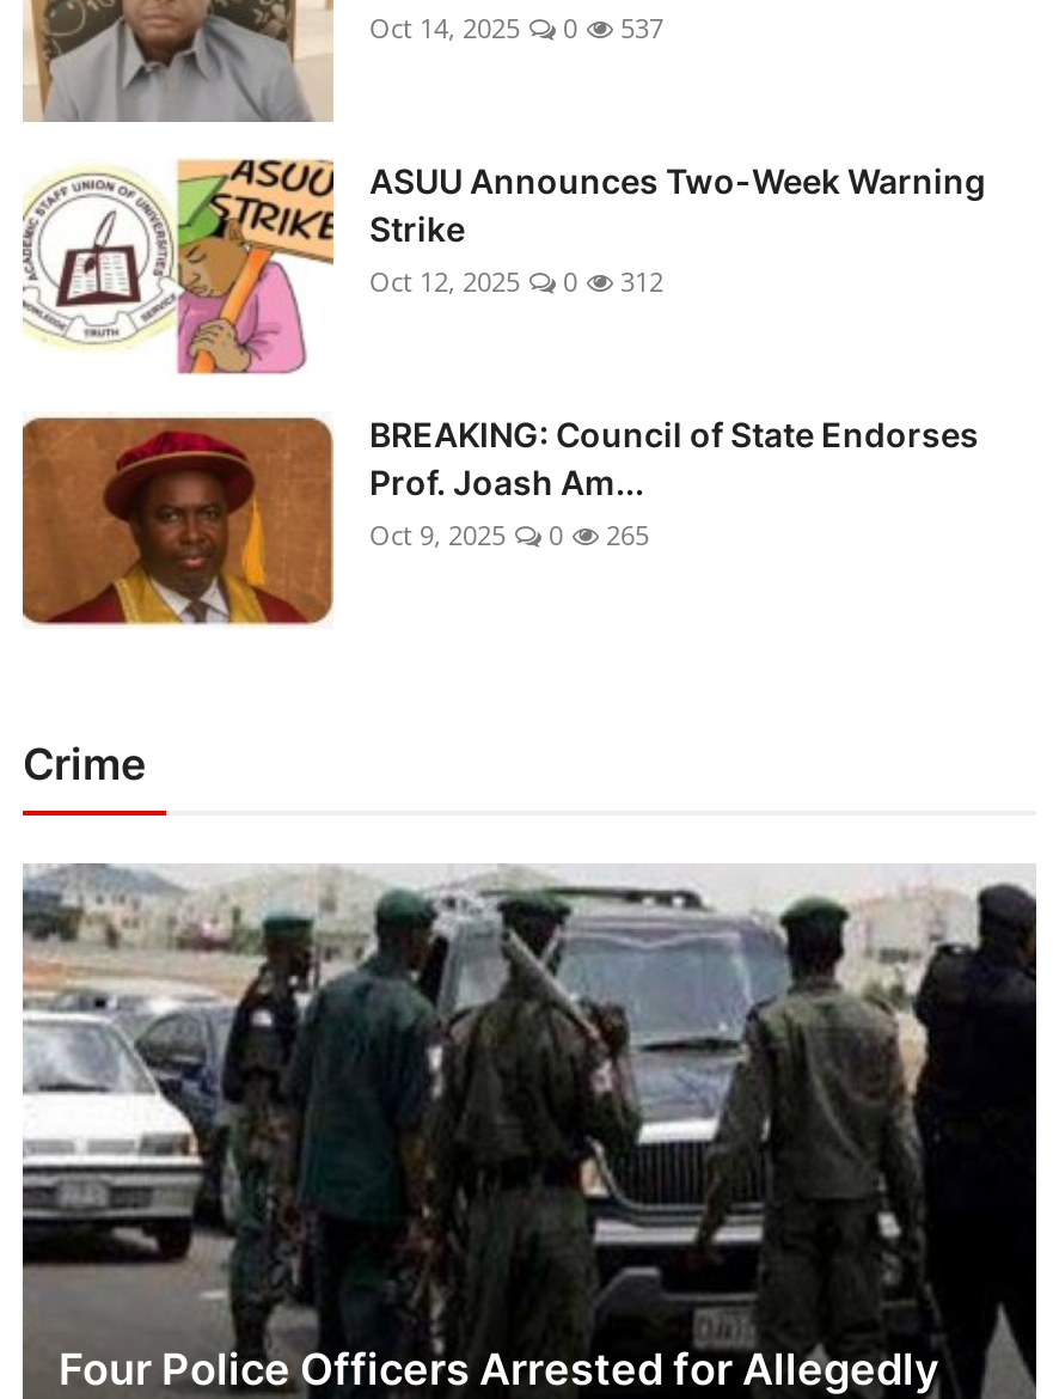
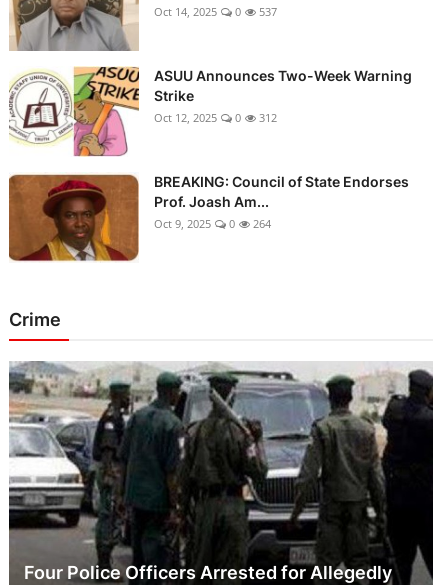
- Oct 9, 2025 0 265
+ Oct 9, 2025 0 264
